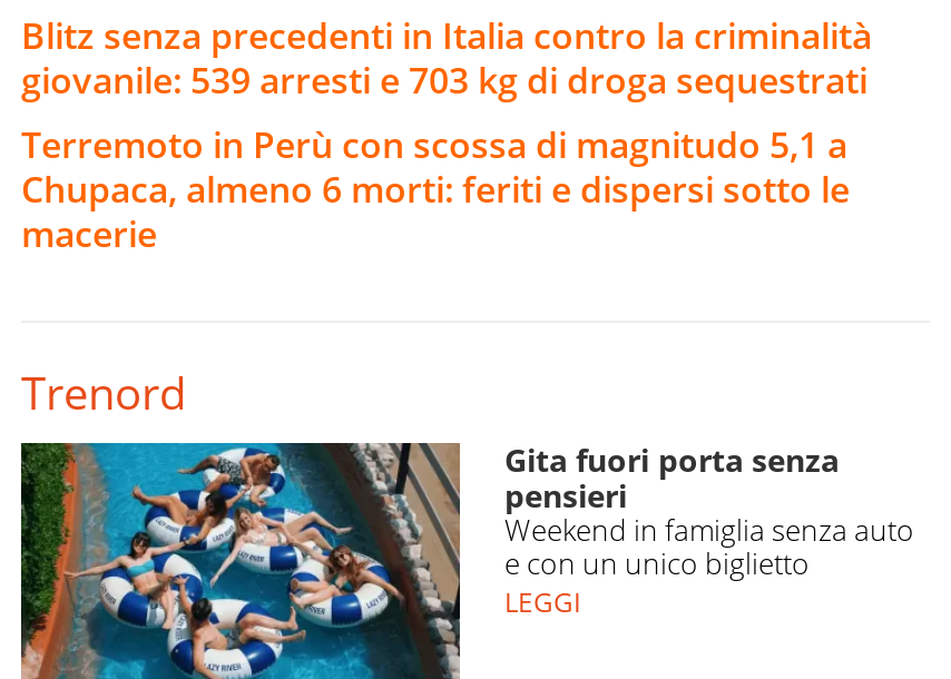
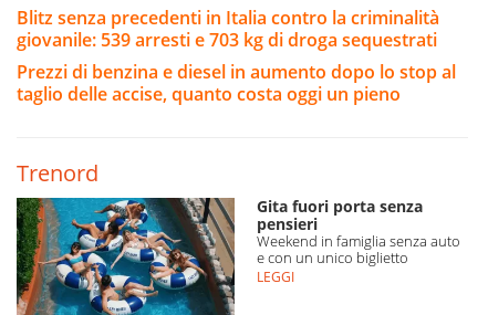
- Terremoto in Perù con scossa di magnitudo 5,1 a
- Chupaca, almeno 6 morti: feriti e dispersi sotto le
- macerie
+ Prezzi di benzina e diesel in aumento dopo lo stop al
+ taglio delle accise, quanto costa oggi un pieno
